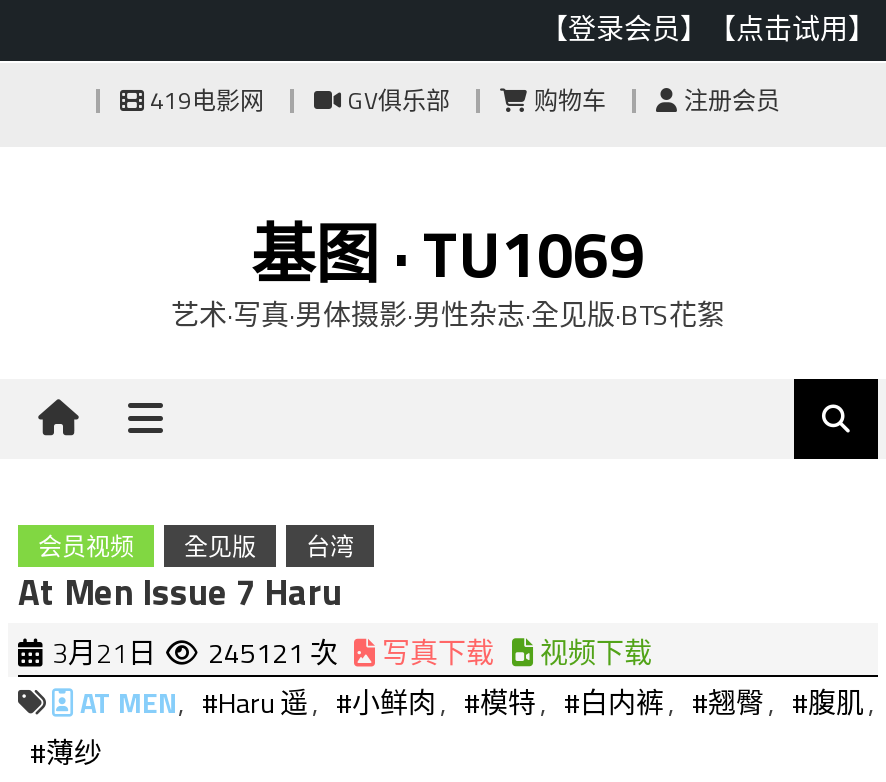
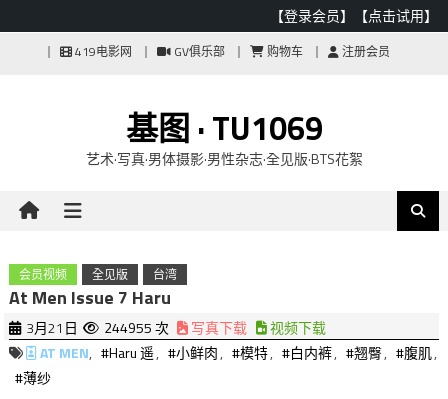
- 3月21日 245121 次 写真下载 视频下载
+ 3月21日 244955 次 写真下载 视频下载
